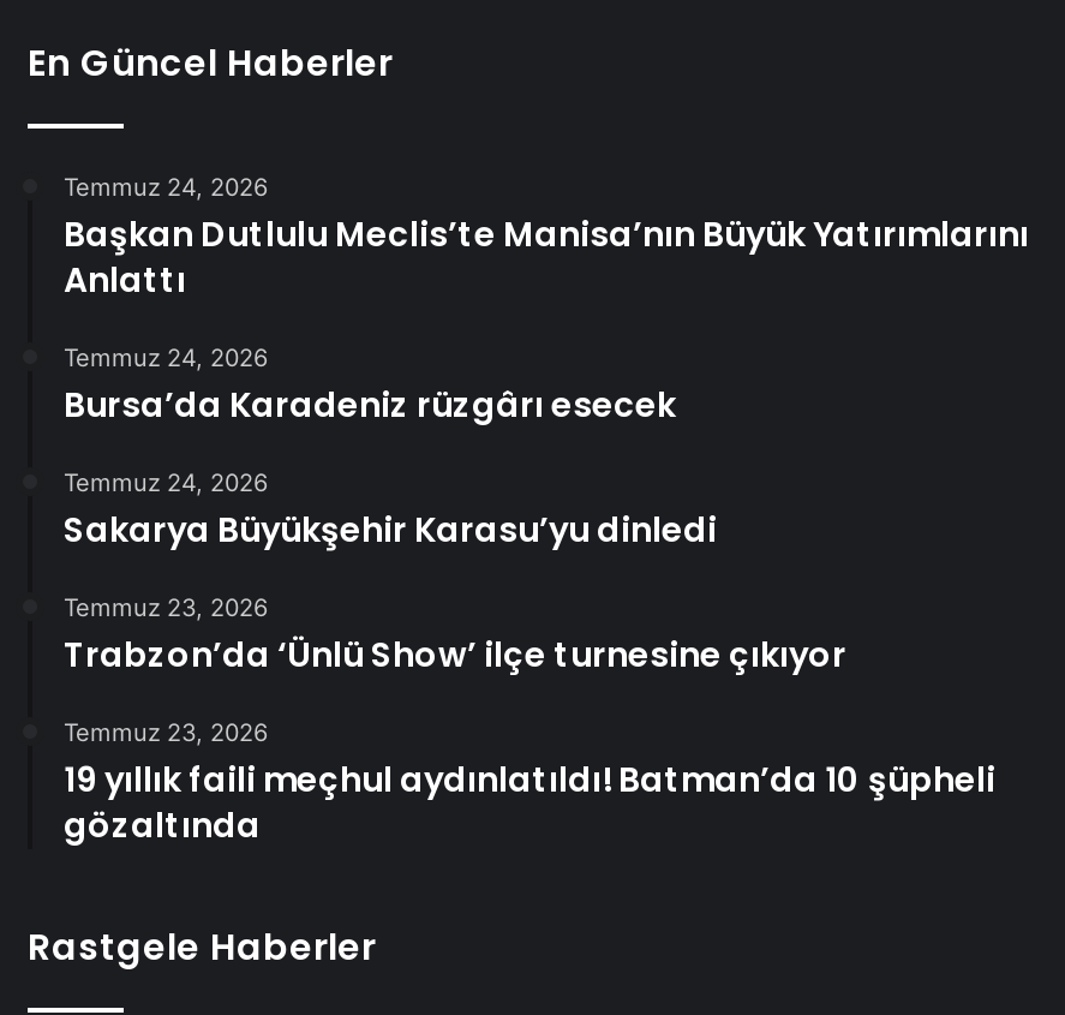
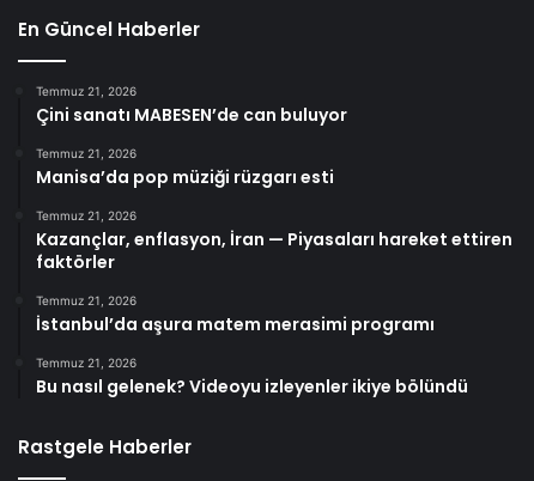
- Temmuz 24, 2026
- Başkan Dutlulu Meclis’te Manisa’nın Büyük Yatırımlarını
- Anlattı
+ Temmuz 21, 2026
+ Çini sanatı MABESEN’de can buluyor

- Temmuz 24, 2026
- Bursa’da Karadeniz rüzgârı esecek
+ Temmuz 21, 2026
+ Manisa’da pop müziği rüzgarı esti

- Temmuz 24, 2026
- Sakarya Büyükşehir Karasu’yu dinledi
+ Temmuz 21, 2026
+ Kazançlar, enflasyon, İran — Piyasaları hareket ettiren
+ faktörler

- Temmuz 23, 2026
- Trabzon’da ‘Ünlü Show’ ilçe turnesine çıkıyor
+ Temmuz 21, 2026
+ İstanbul’da aşura matem merasimi programı

- Temmuz 23, 2026
- 19 yıllık faili meçhul aydınlatıldı! Batman’da 10 şüpheli
- gözaltında
+ Temmuz 21, 2026
+ Bu nasıl gelenek? Videoyu izleyenler ikiye bölündü
